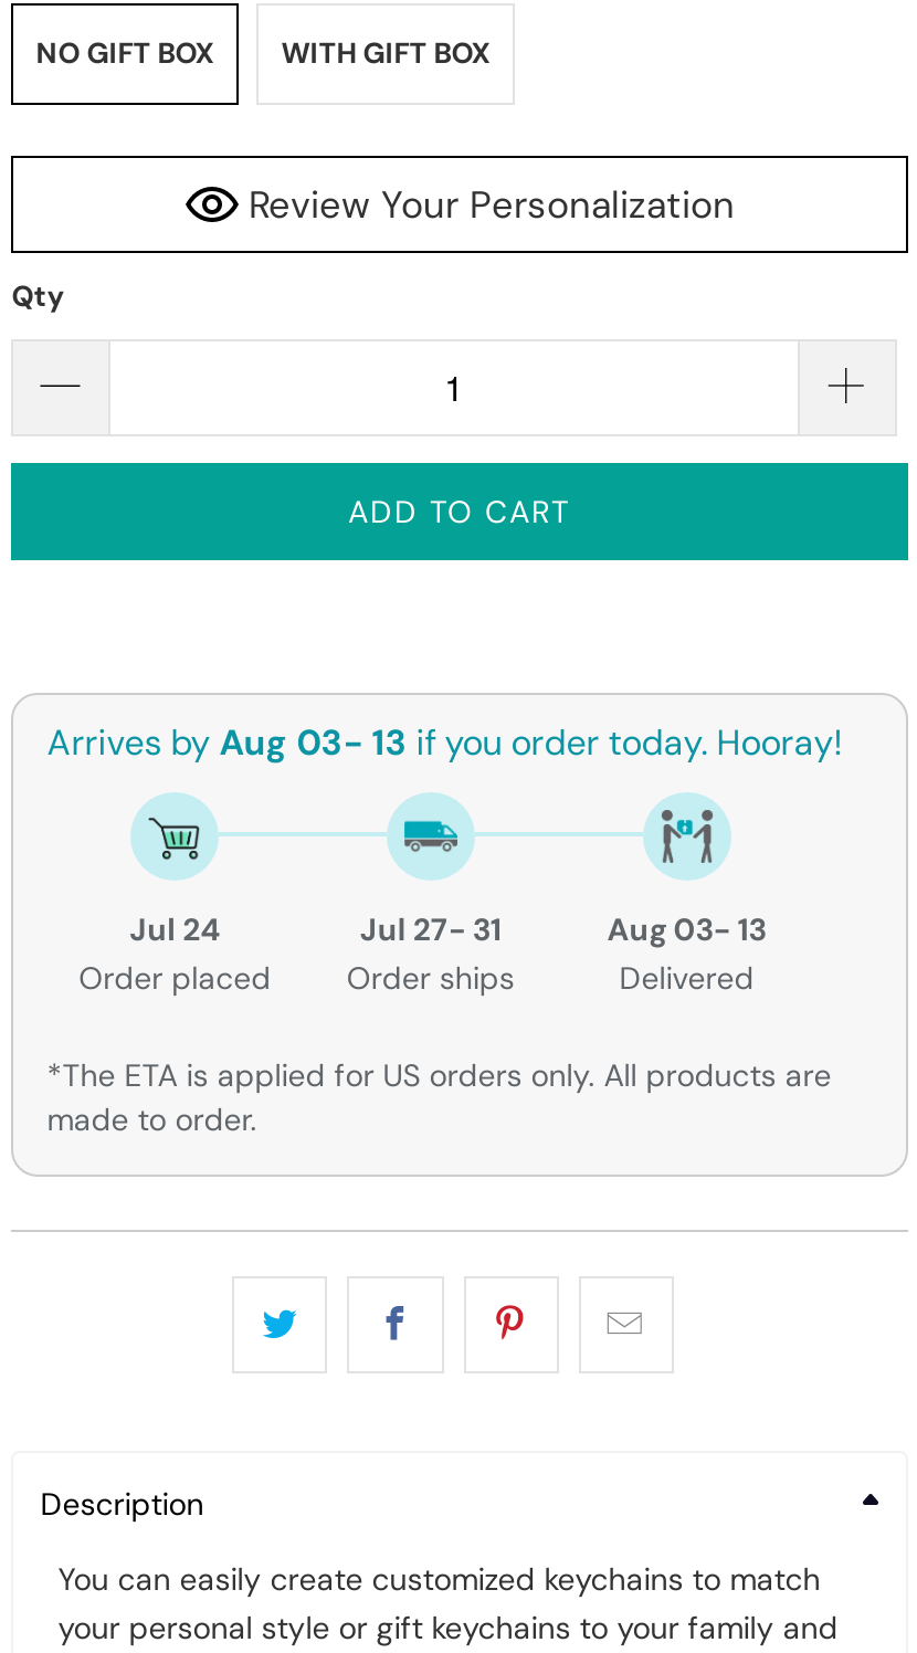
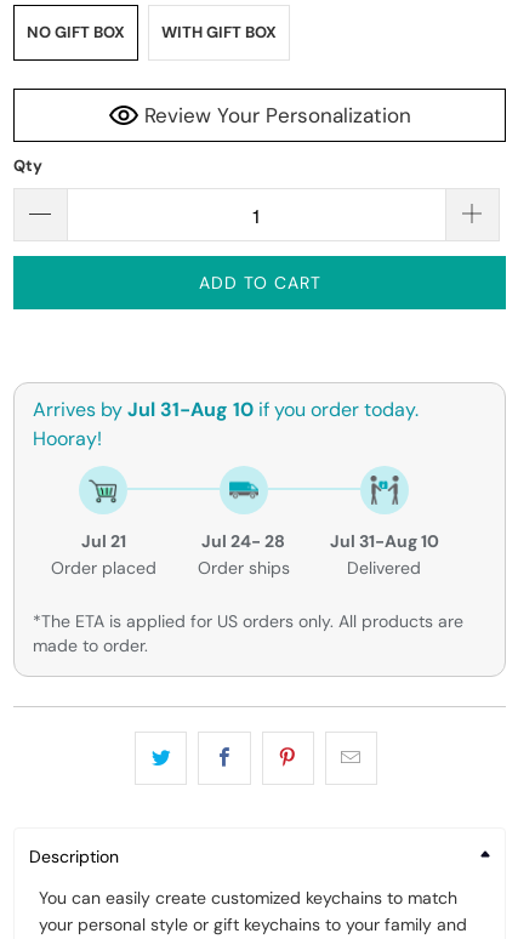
- Arrives by Aug 03- 13 if you order today. Hooray!
+ Arrives by Jul 31-Aug 10 if you order today.
+ Hooray!

- Jul 24
+ Jul 21

- Jul 27- 31
+ Jul 24- 28

- Aug 03- 13
+ Jul 31-Aug 10
